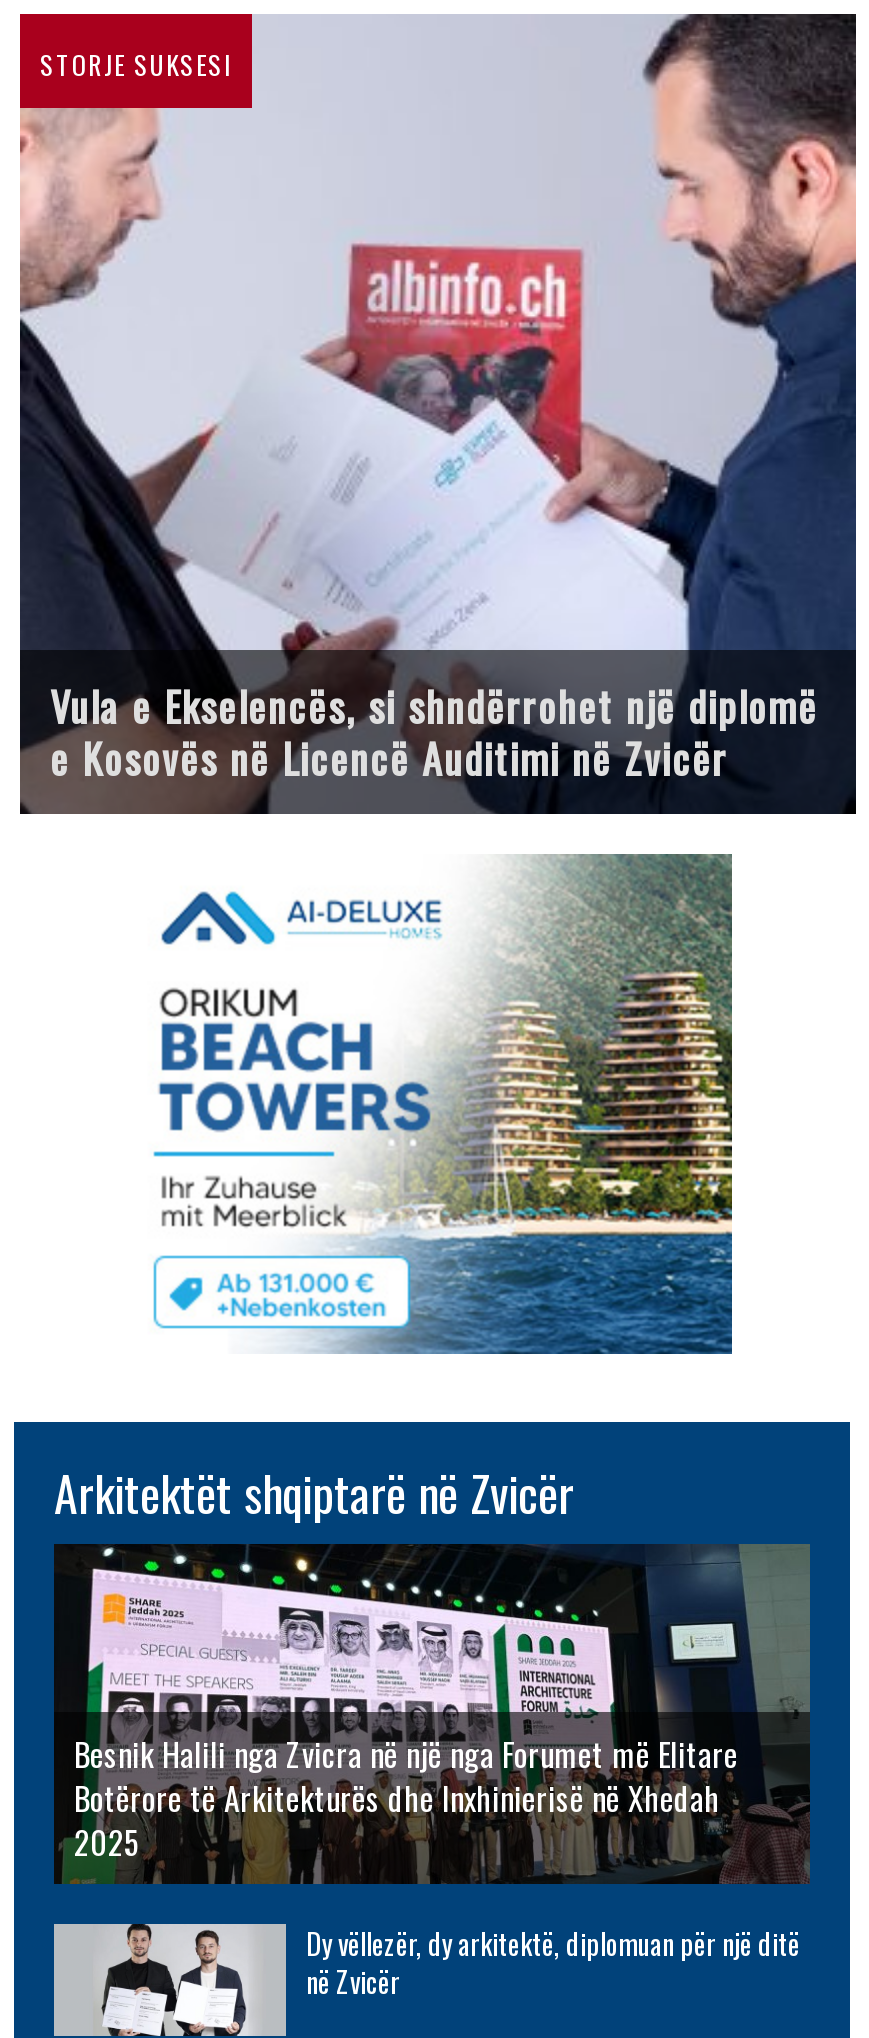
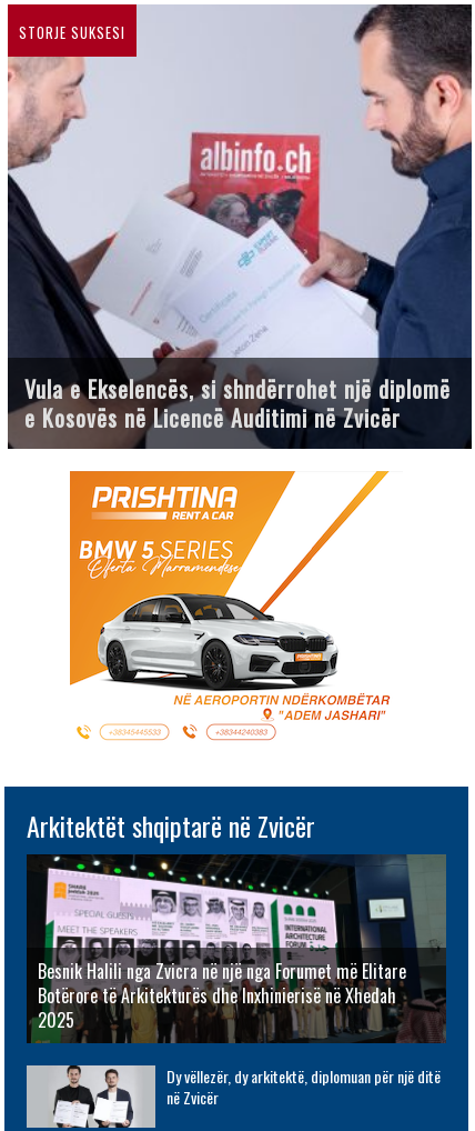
- [image]
+ [image]
